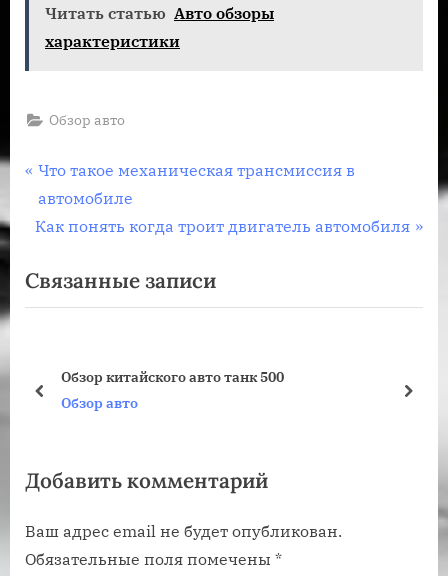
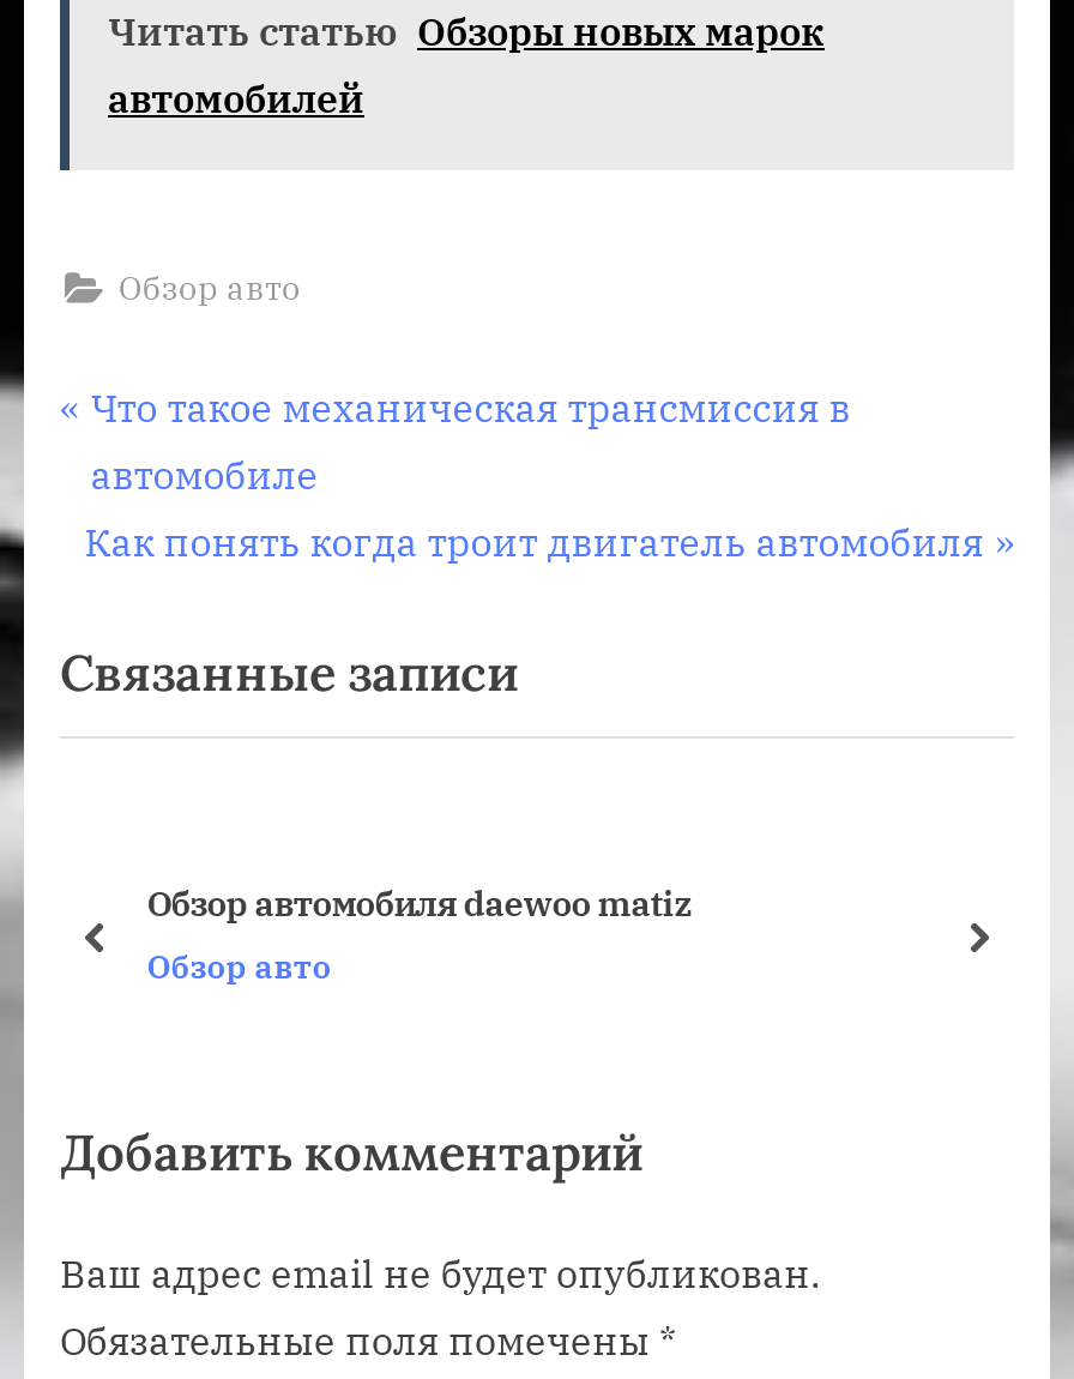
- Читать статью Авто обзоры
- характеристики
+ Читать статью Обзоры новых марок
+ автомобилей

- Обзор китайского авто танк 500
+ Обзор автомобиля daewoo matiz
